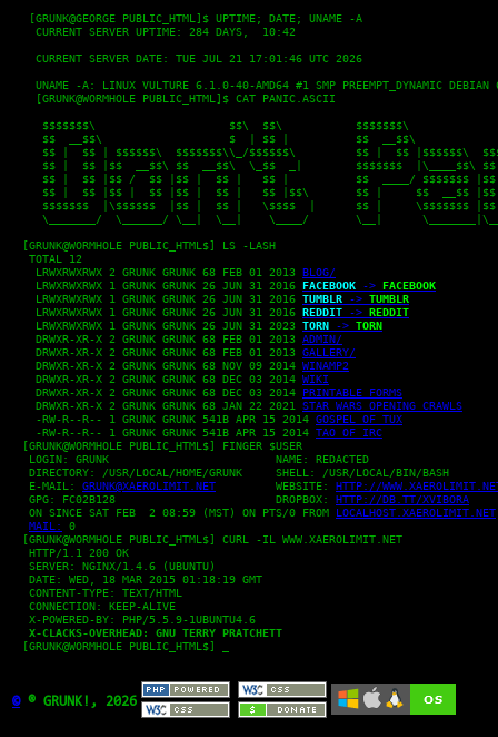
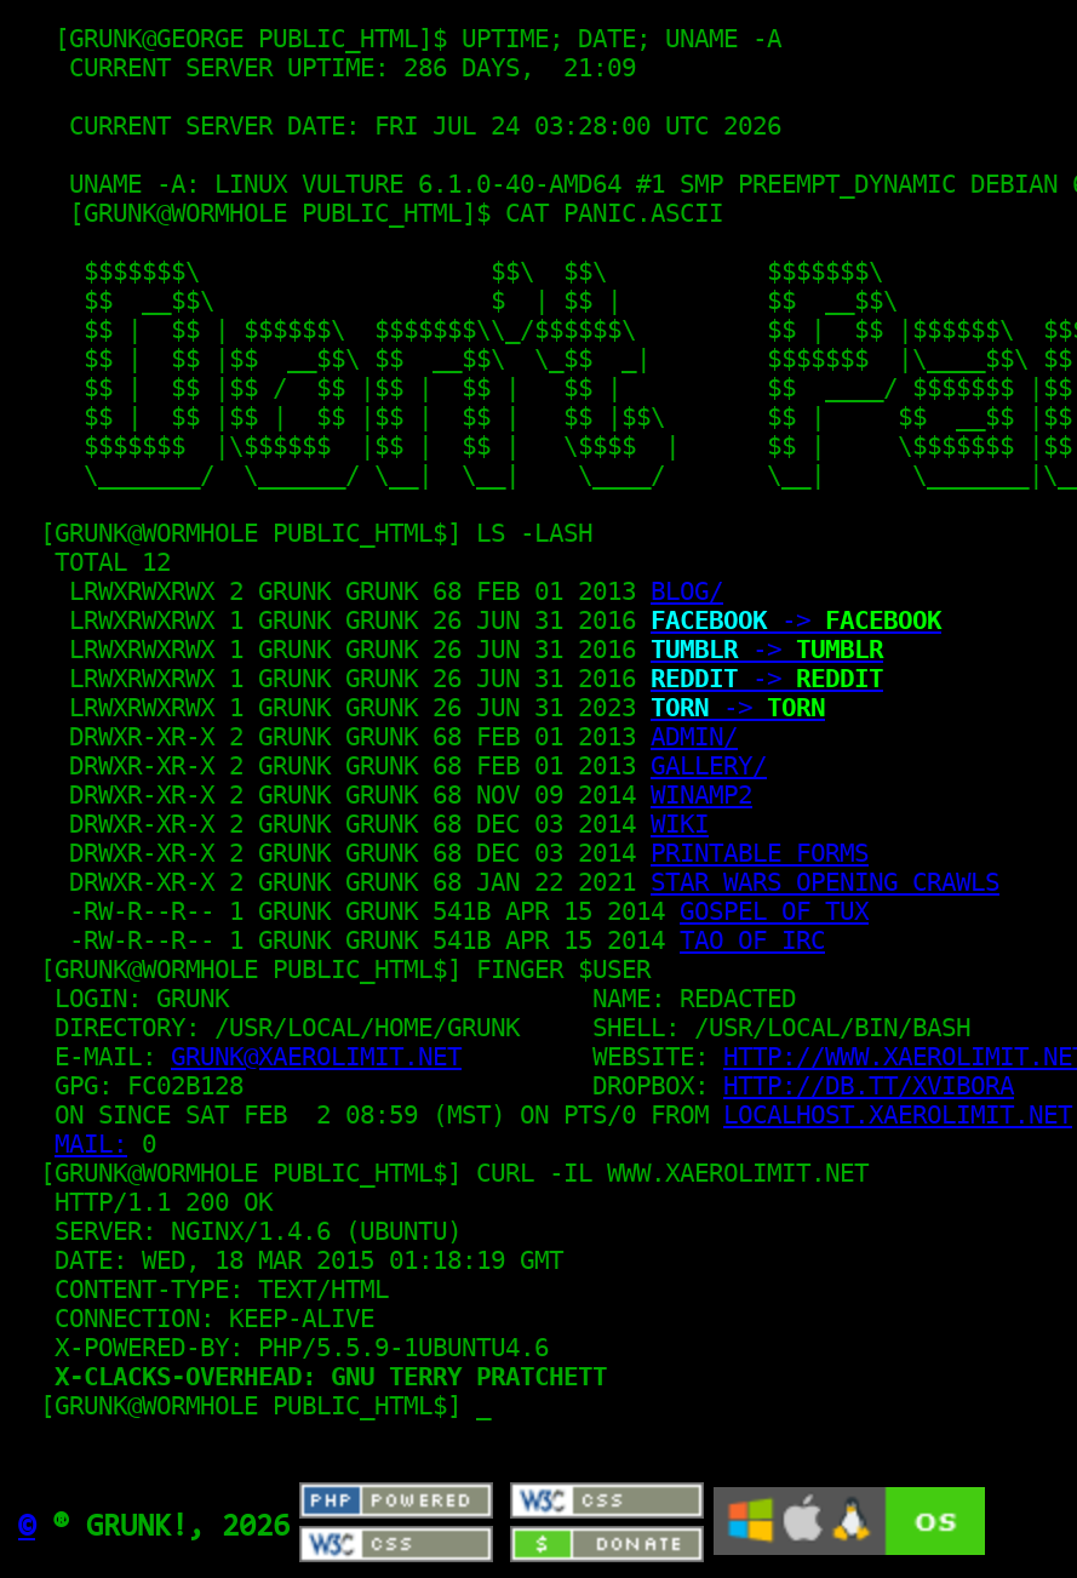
- CURRENT SERVER UPTIME: 284 DAYS, 10:42
+ CURRENT SERVER UPTIME: 286 DAYS, 21:09

- CURRENT SERVER DATE: TUE JUL 21 17:01:46 UTC 2026
+ CURRENT SERVER DATE: FRI JUL 24 03:28:00 UTC 2026
